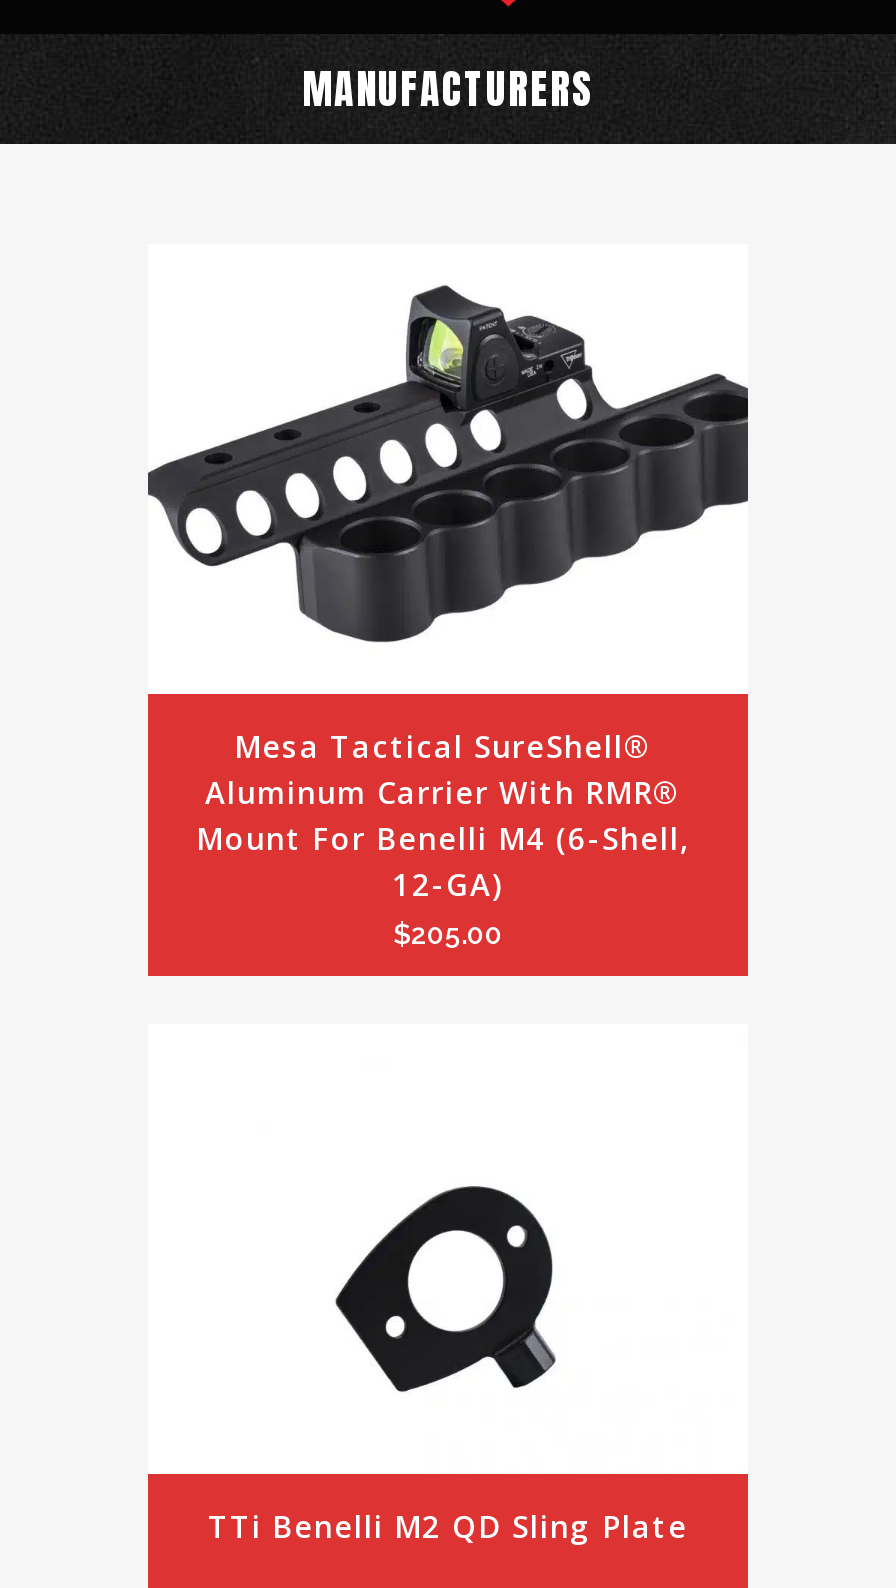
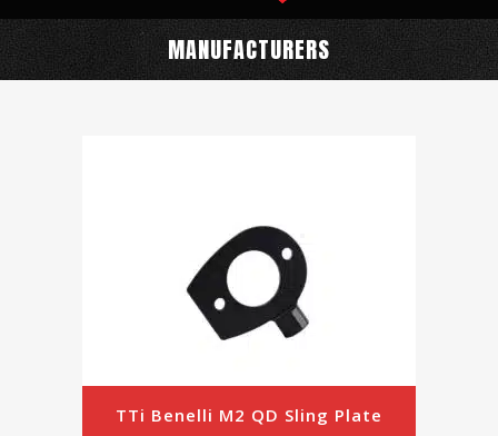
- [image]

- Mesa Tactical SureShell®
- Aluminum Carrier With RMR®
- Mount For Benelli M4 (6-Shell,
- 12-GA)
- $205.00
